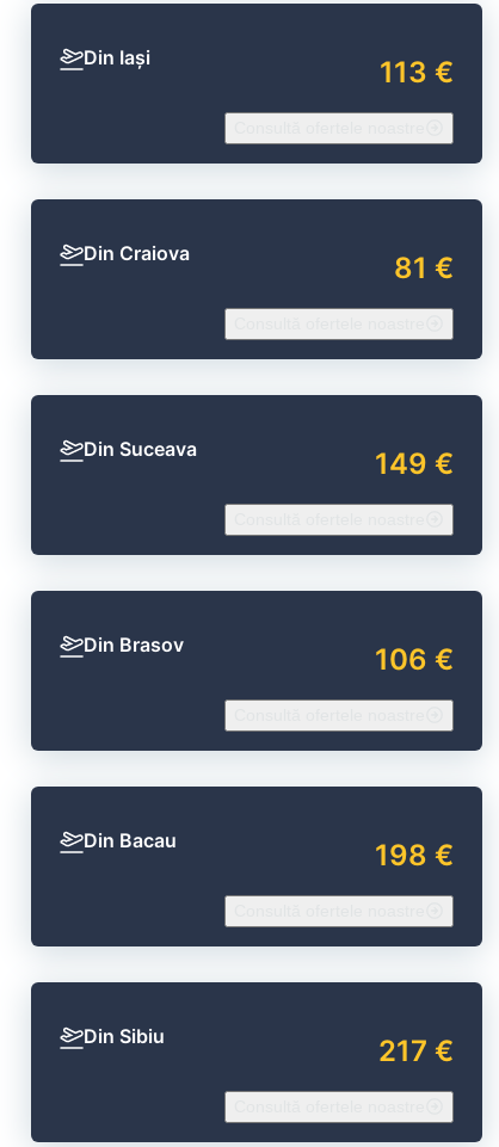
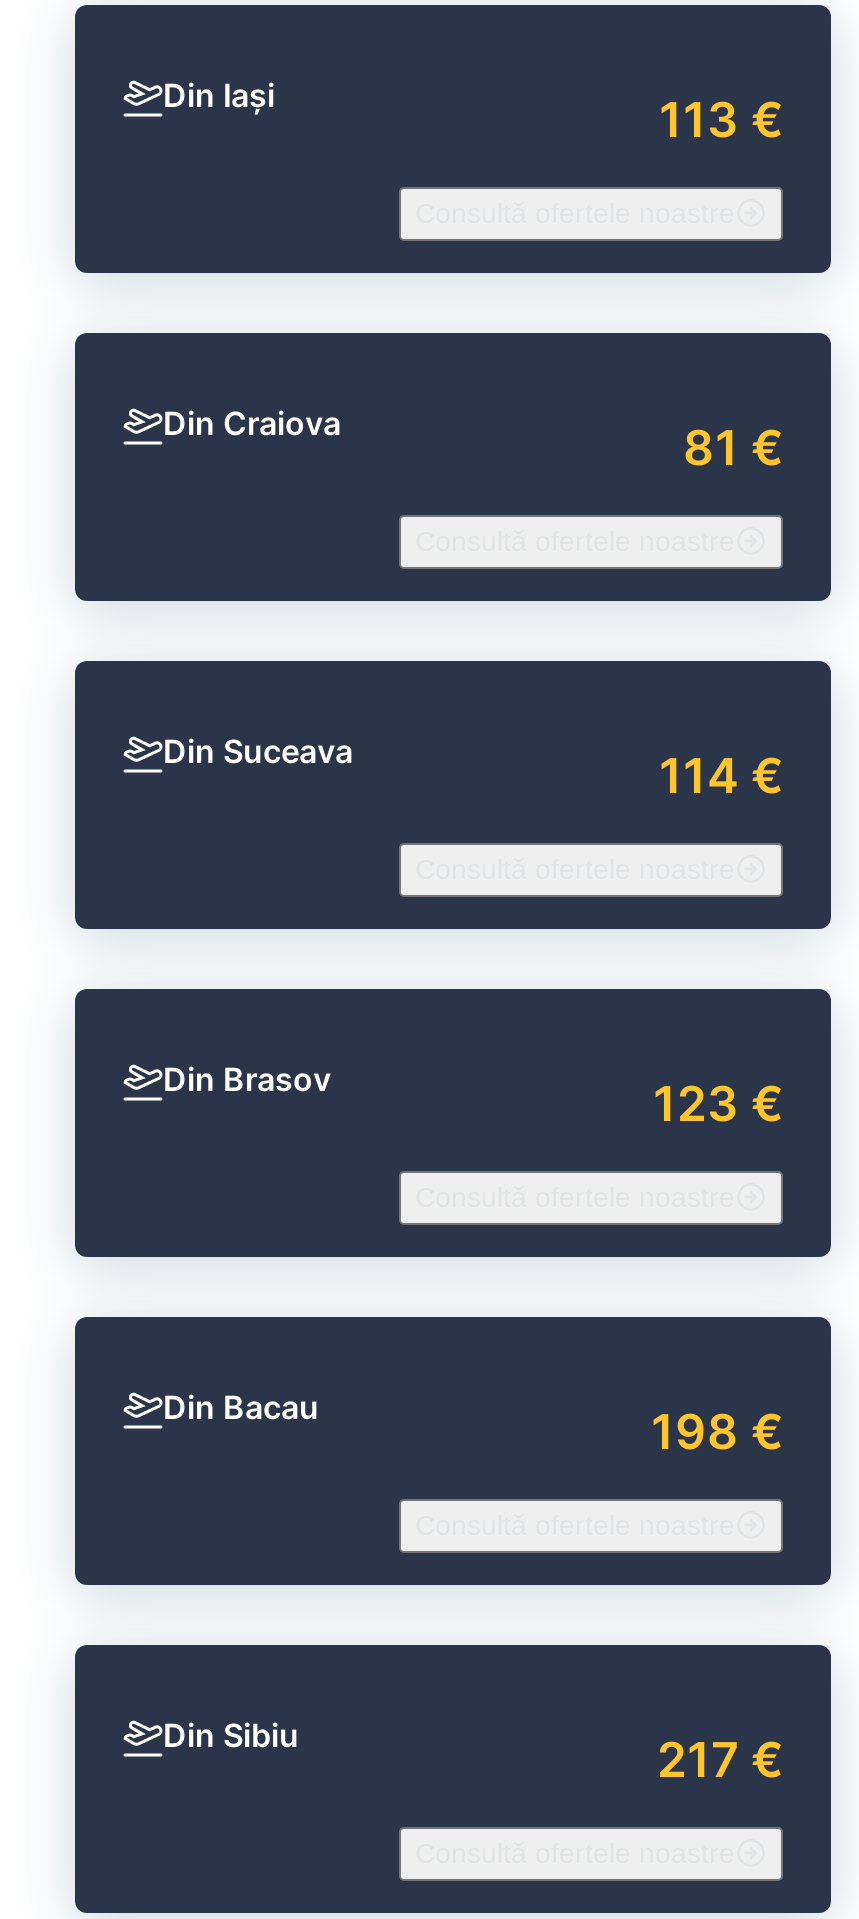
- 149 €
+ 114 €

- 106 €
+ 123 €
